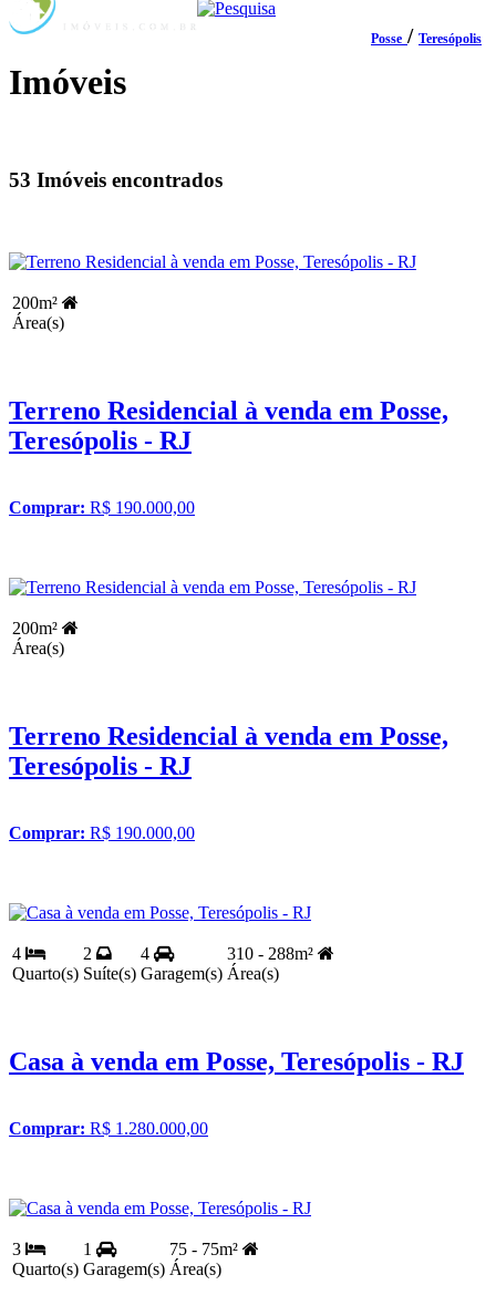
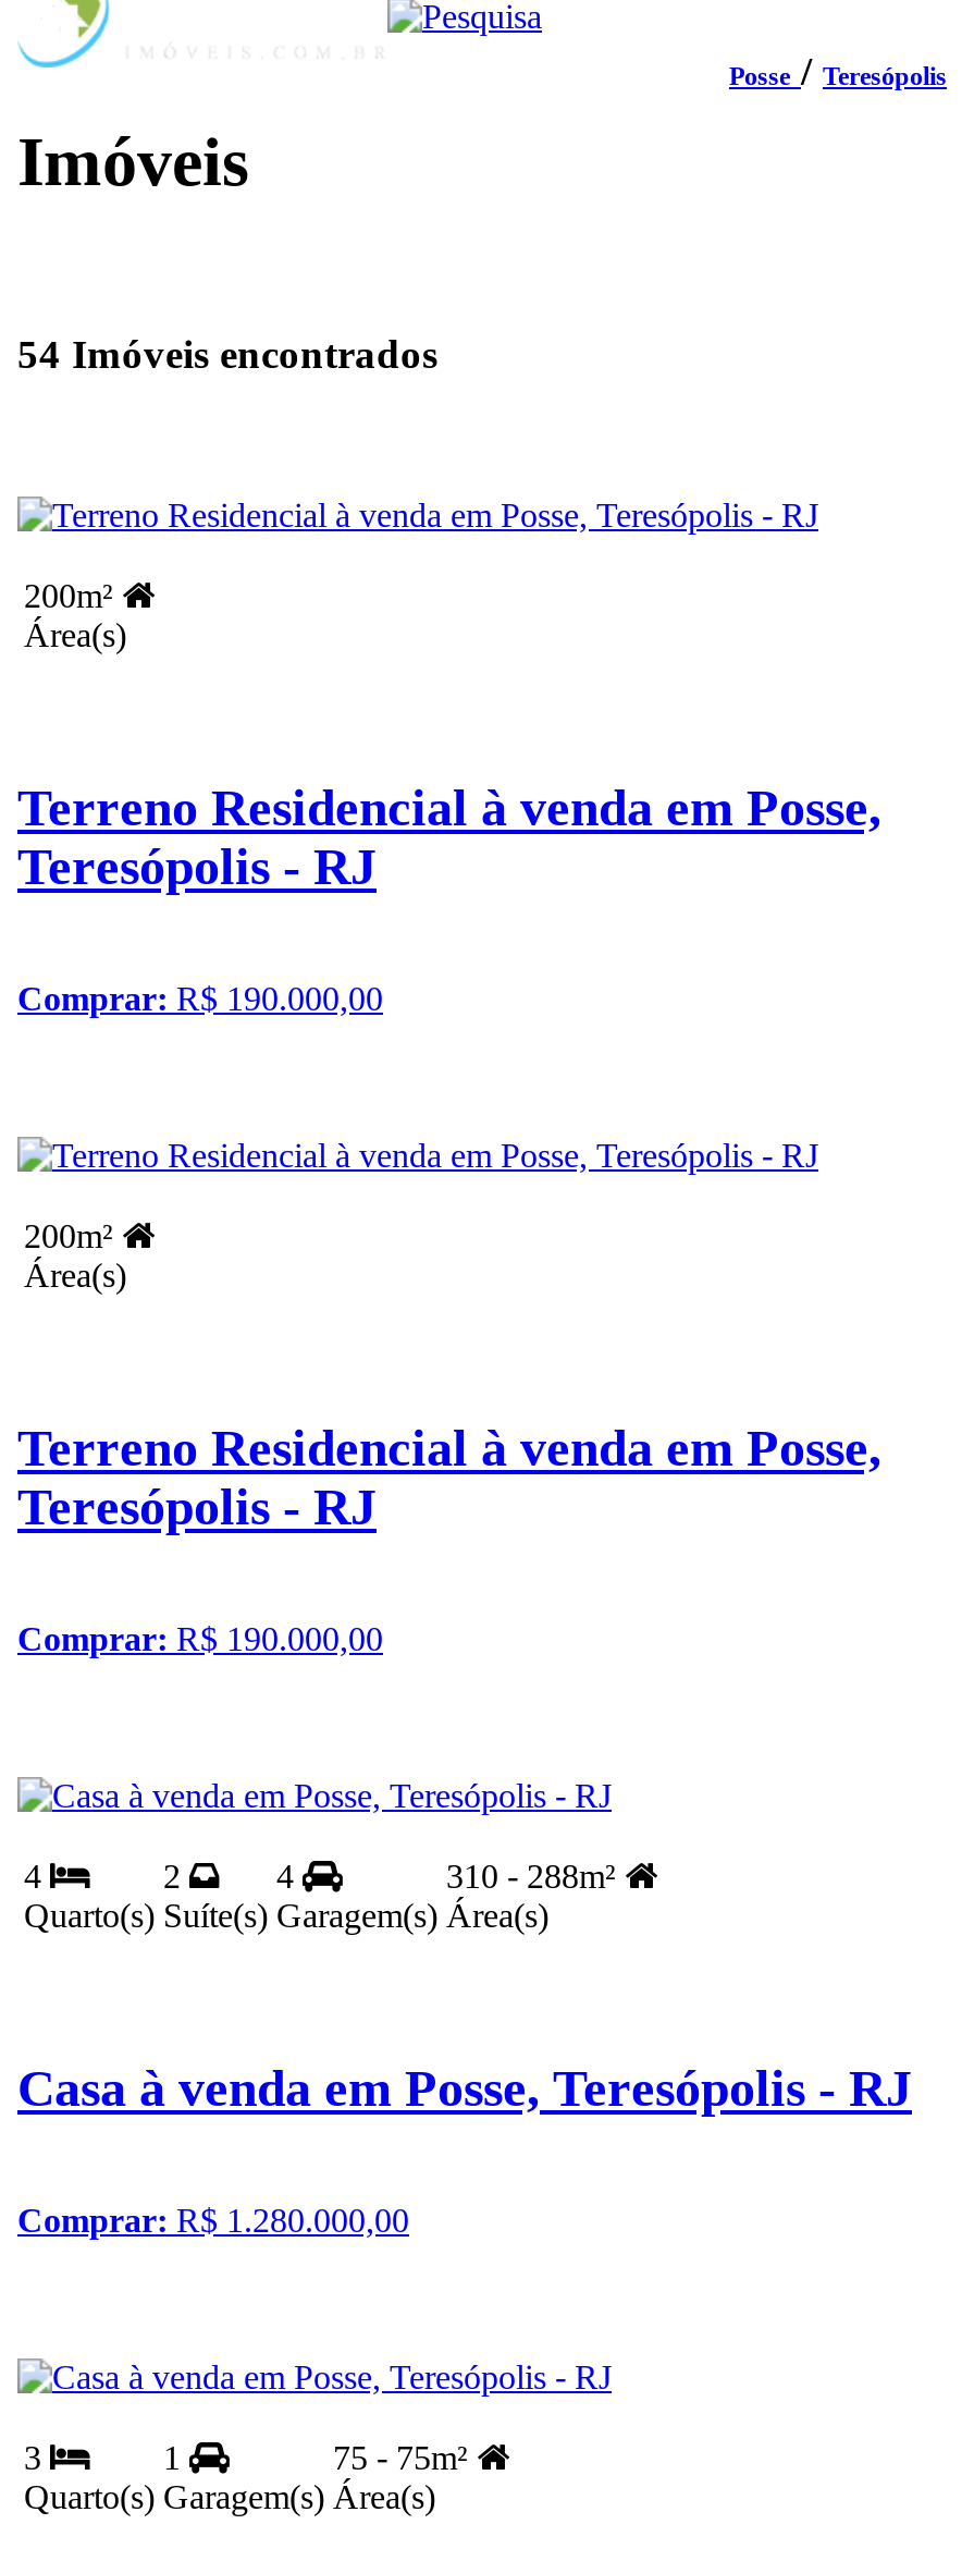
- 53 Imóveis encontrados
+ 54 Imóveis encontrados
